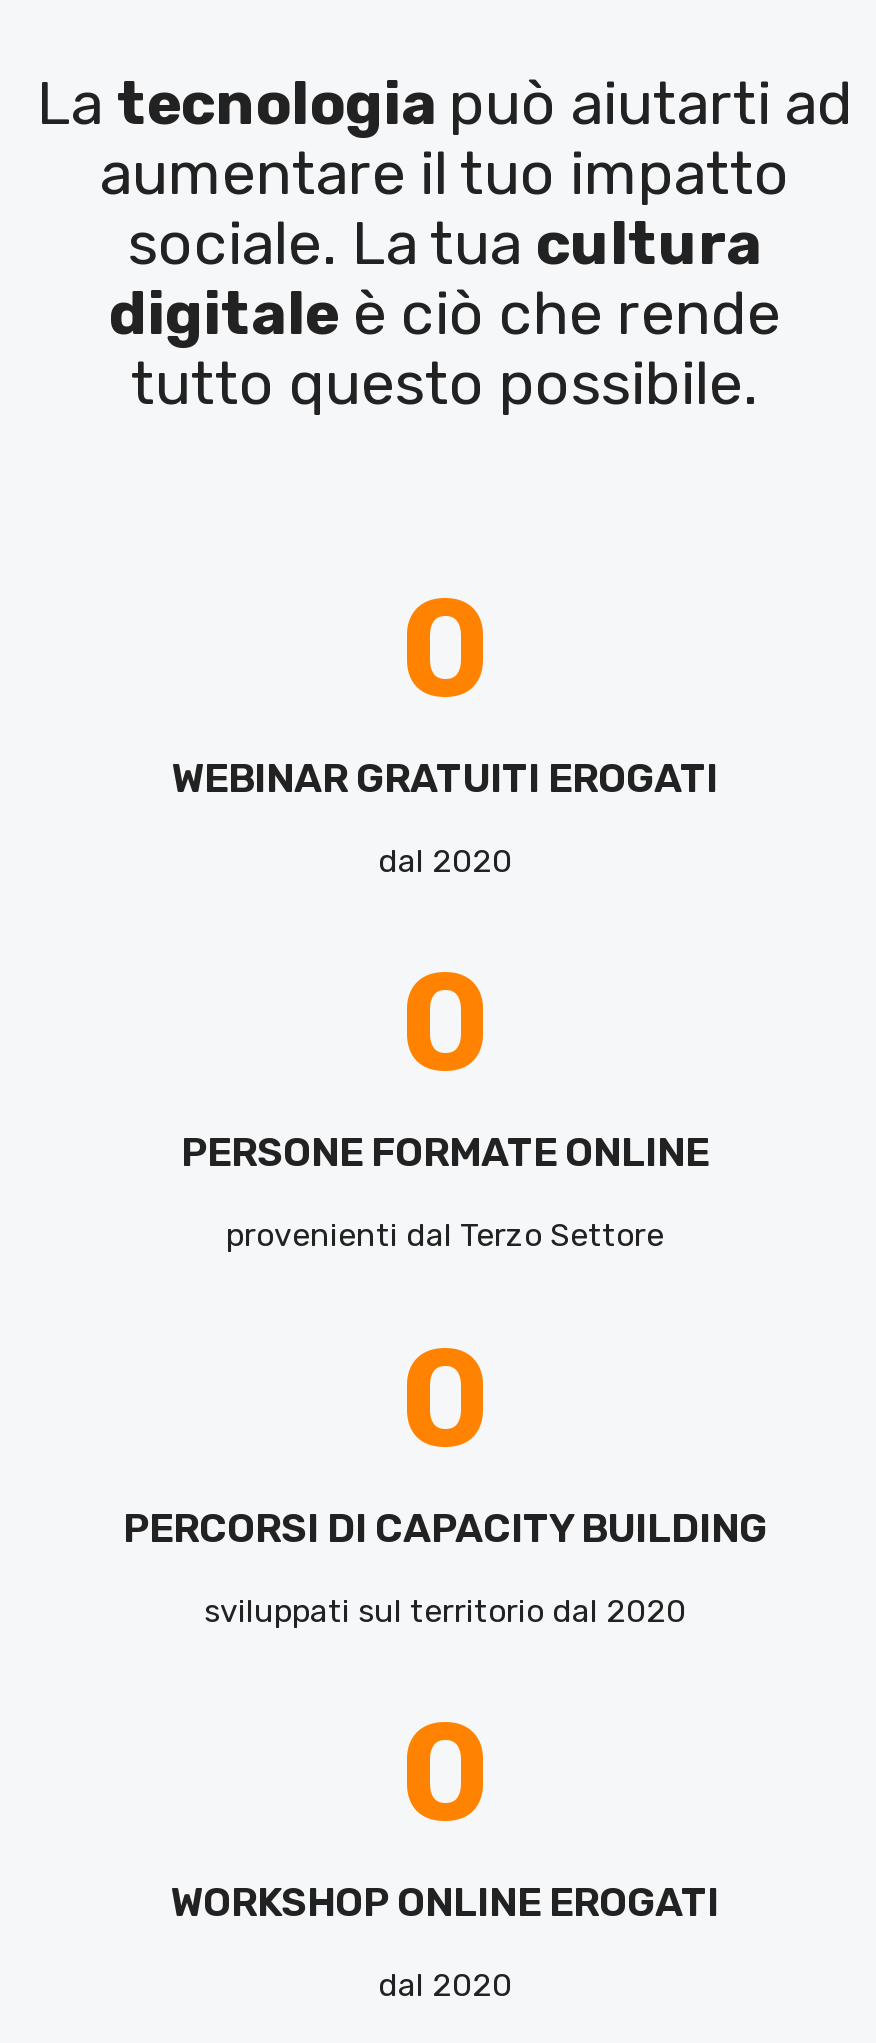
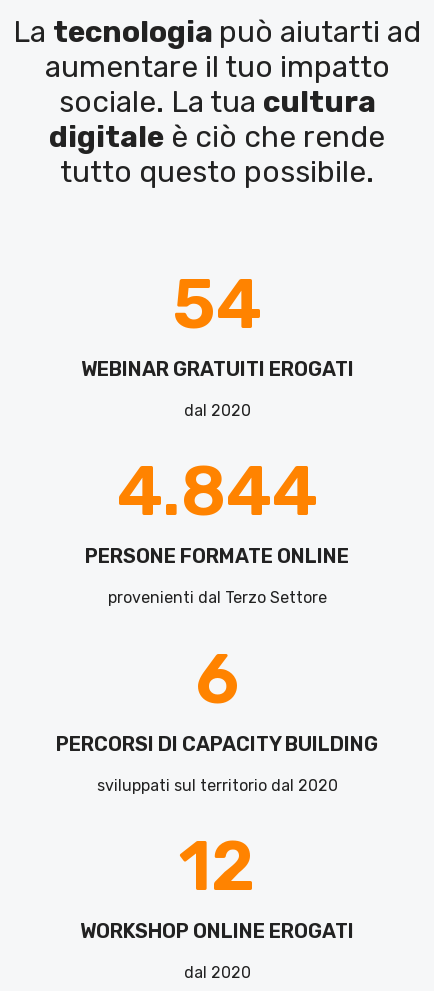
- 0
+ 54

- 0
+ 4.844

- 0
+ 6

- 0
+ 12
